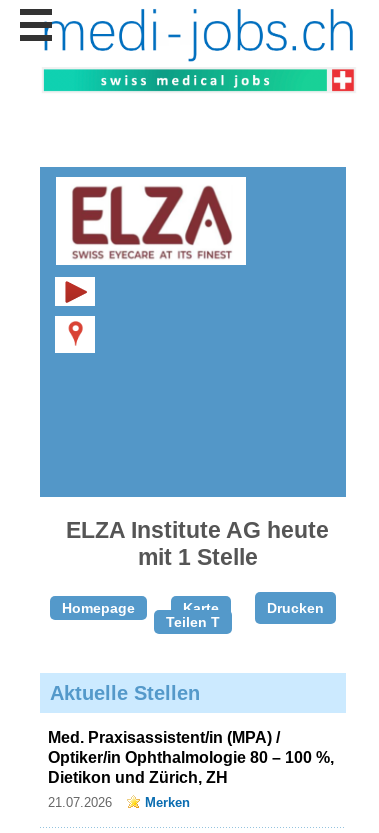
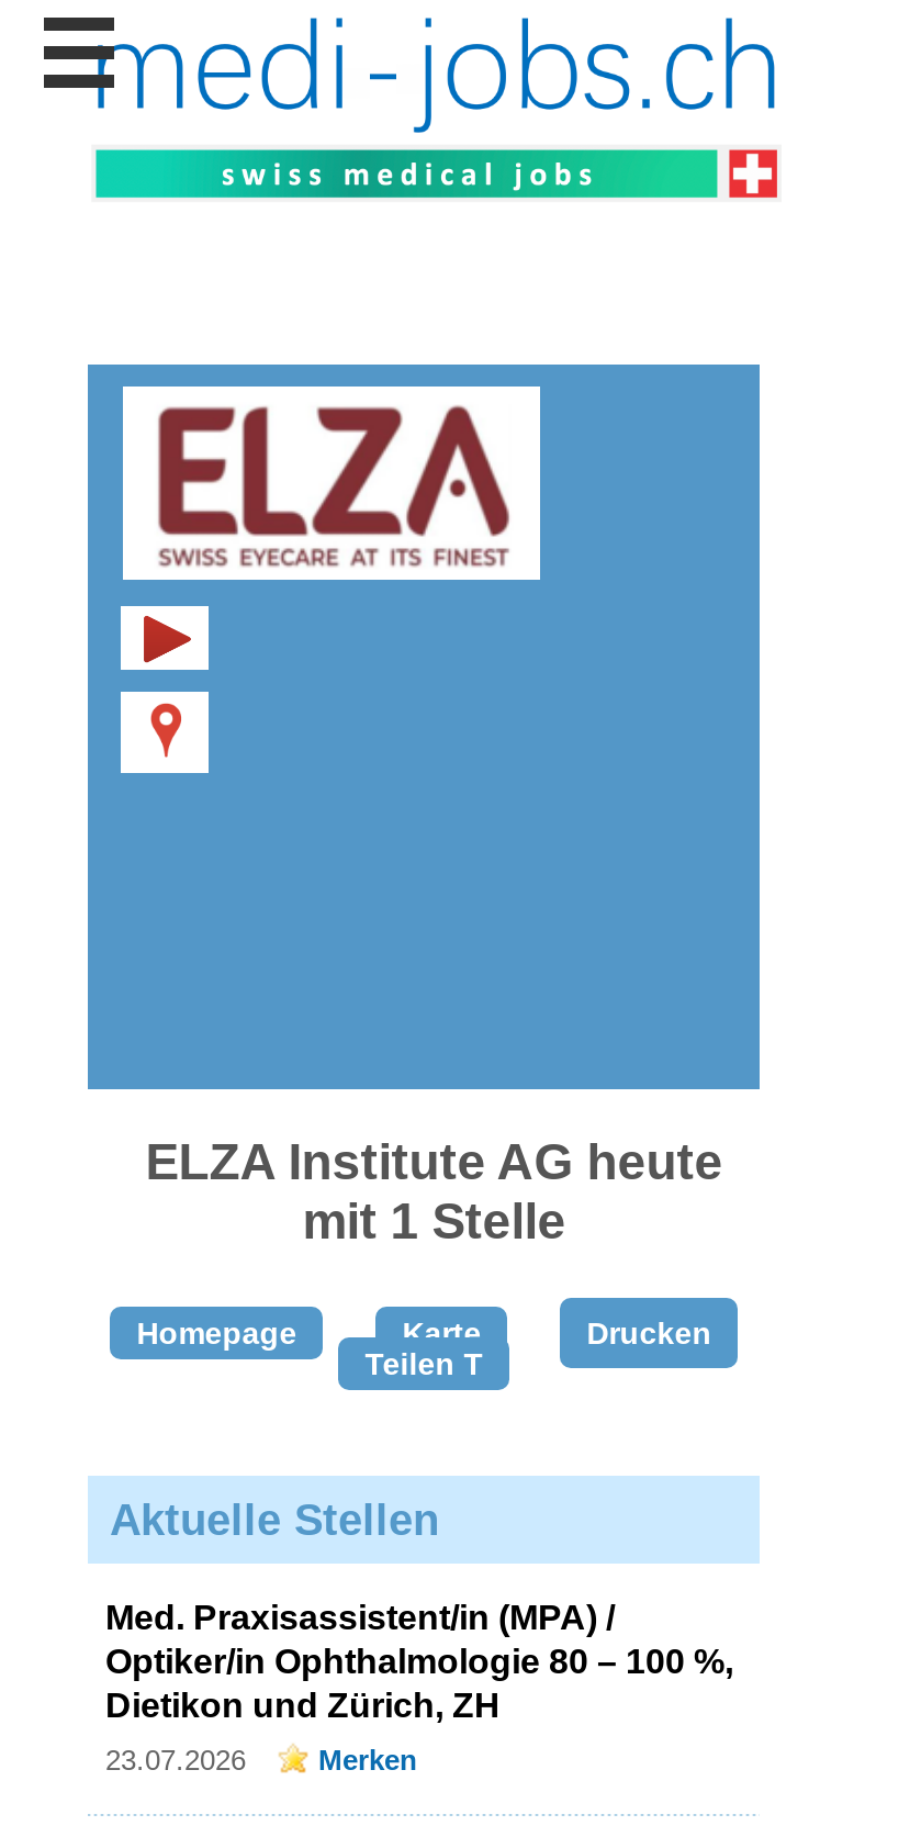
- 21.07.2026 Merken
+ 23.07.2026 Merken
